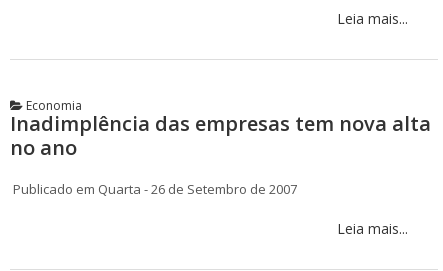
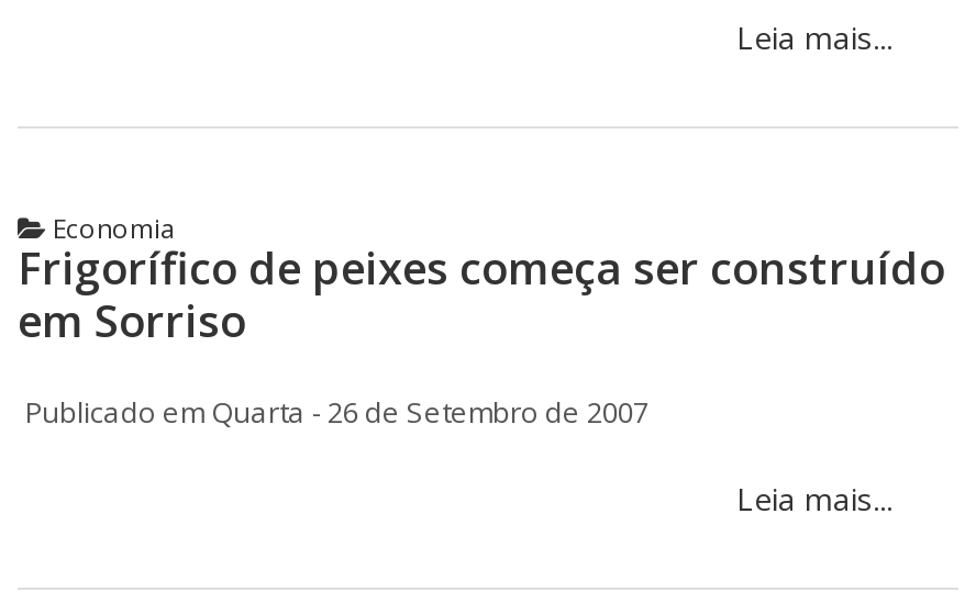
- Inadimplência das empresas tem nova alta
- no ano
+ Frigorífico de peixes começa ser construído
+ em Sorriso
